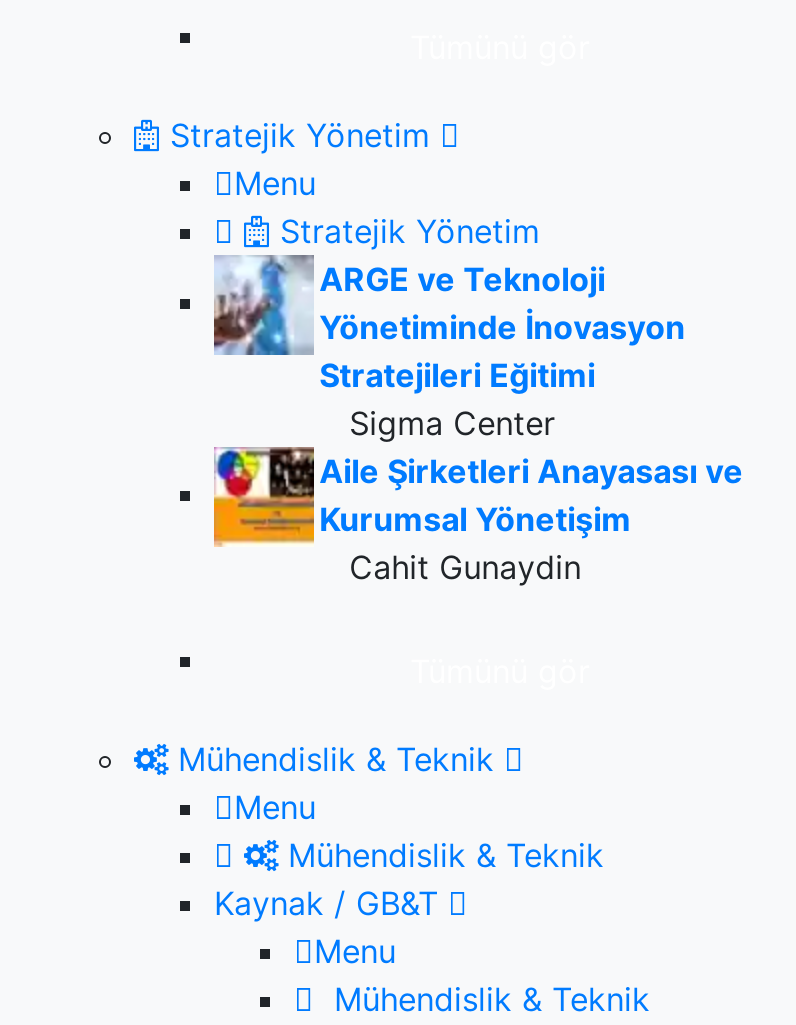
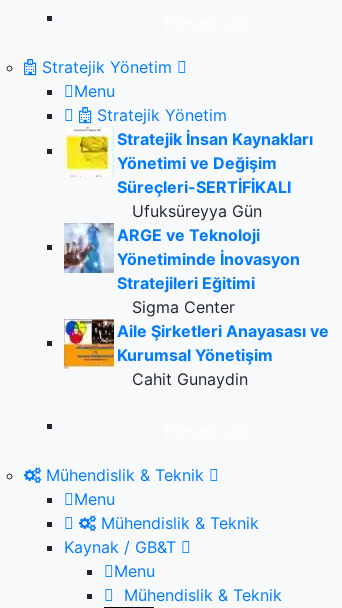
+ [image]
+ Stratejik İnsan Kaynakları
+ Yönetimi ve Değişim
+ Süreçleri-SERTİFİKALI
+ Ufuksüreyya Gün
